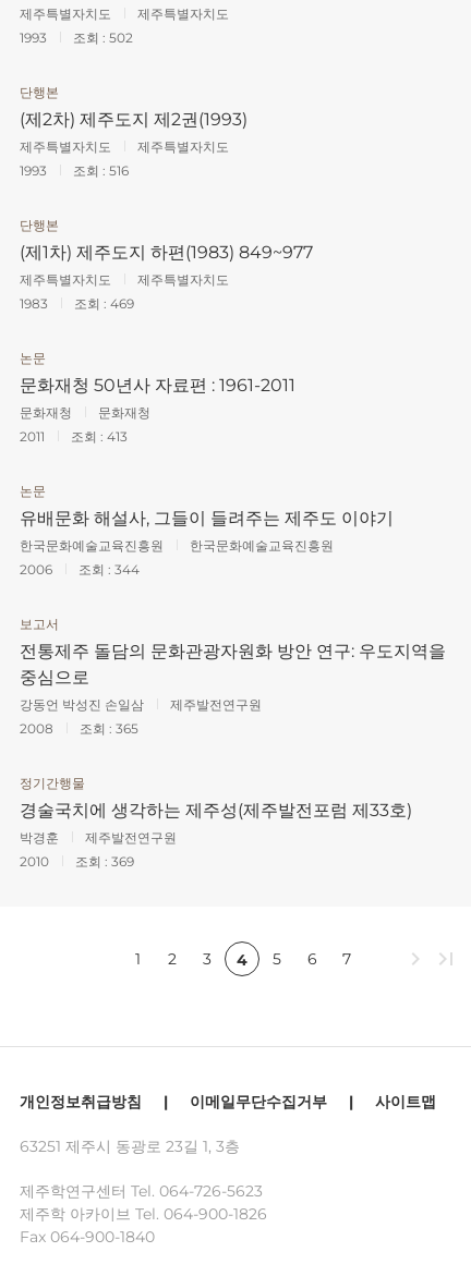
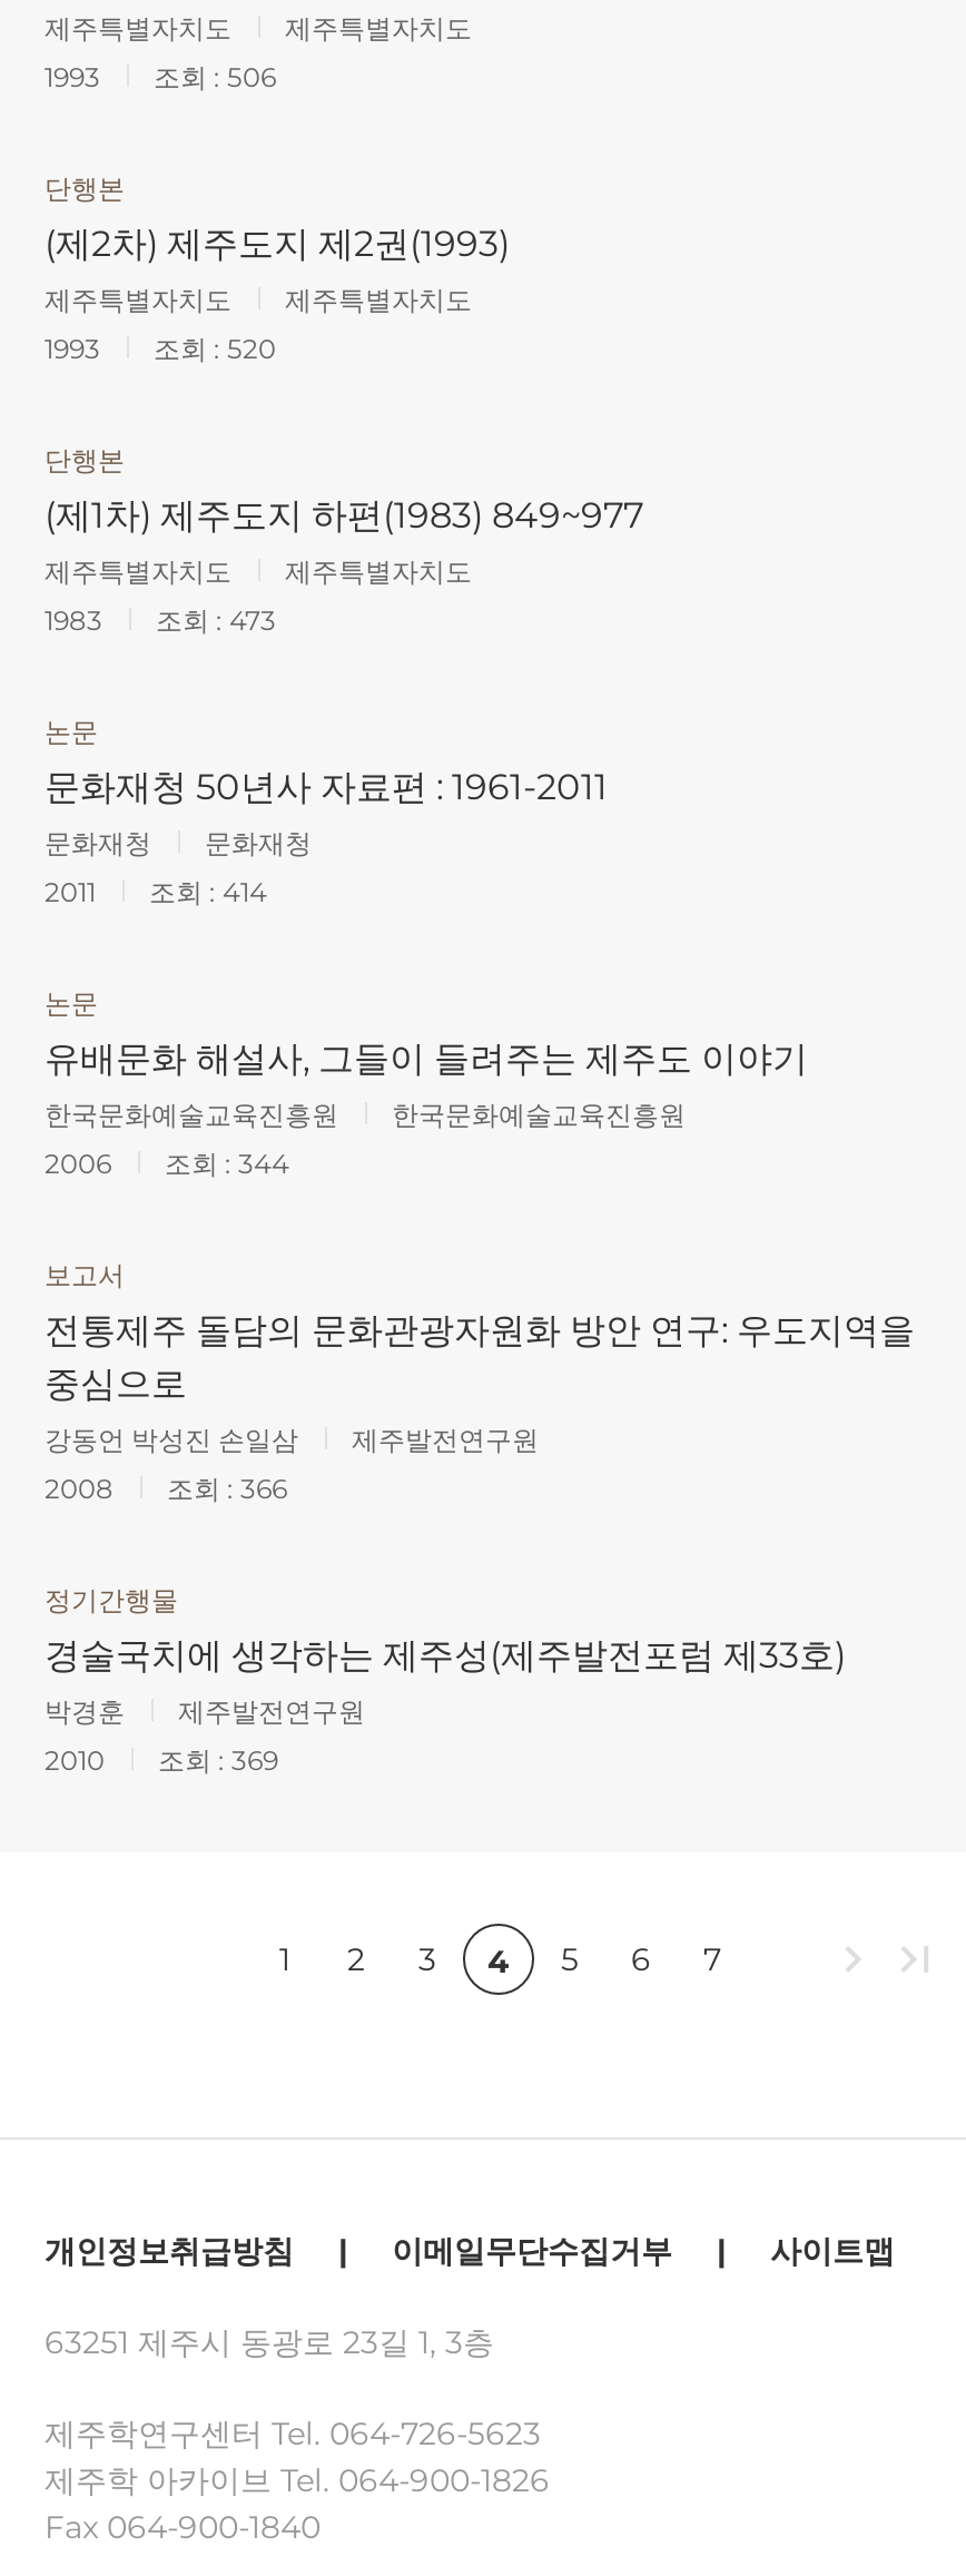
- 1993 조회 : 502
+ 1993 조회 : 506

- 1993 조회 : 516
+ 1993 조회 : 520

- 1983 조회 : 469
+ 1983 조회 : 473

- 2011 조회 : 413
+ 2011 조회 : 414

- 2008 조회 : 365
+ 2008 조회 : 366
